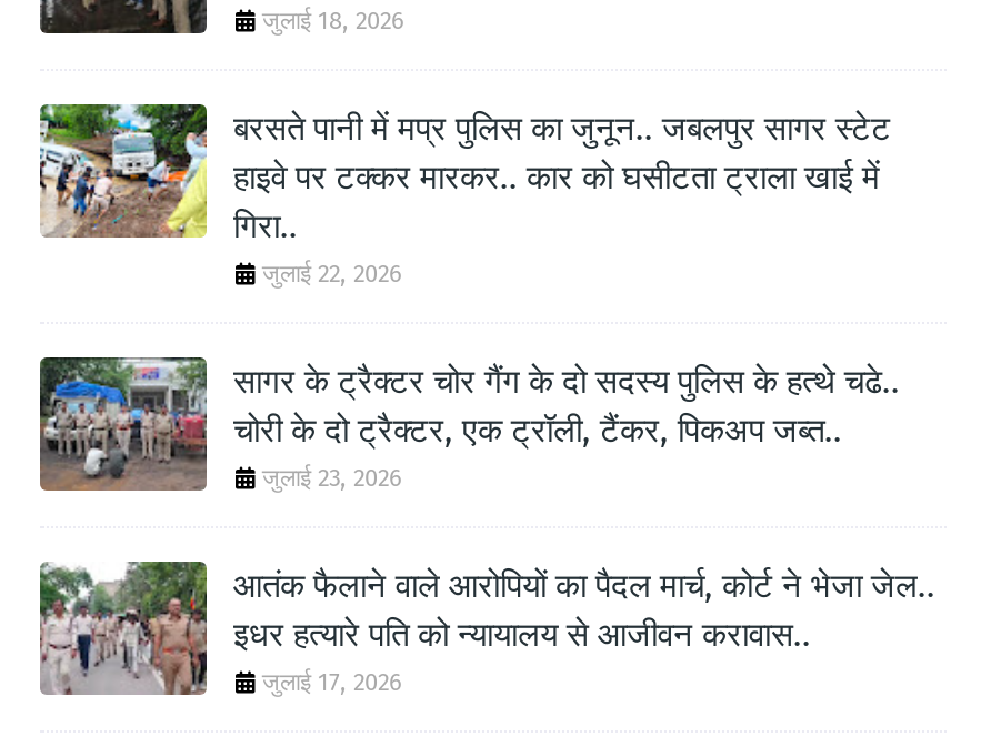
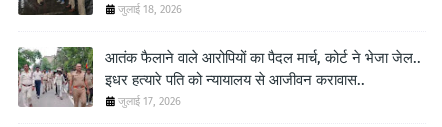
- [image]
- बरसते पानी में मप्र पुलिस का जुनून.. जबलपुर सागर स्टेट
- हाइवे पर टक्कर मारकर.. कार को घसीटता ट्राला खाई में
- गिरा..
- जुलाई 22, 2026
- सागर के ट्रैक्टर चोर गैंग के दो सदस्य पुलिस के हत्थे चढे..
- चोरी के दो ट्रैक्टर, एक ट्रॉली, टैंकर, पिकअप जब्त..
- जुलाई 23, 2026

- [image]
